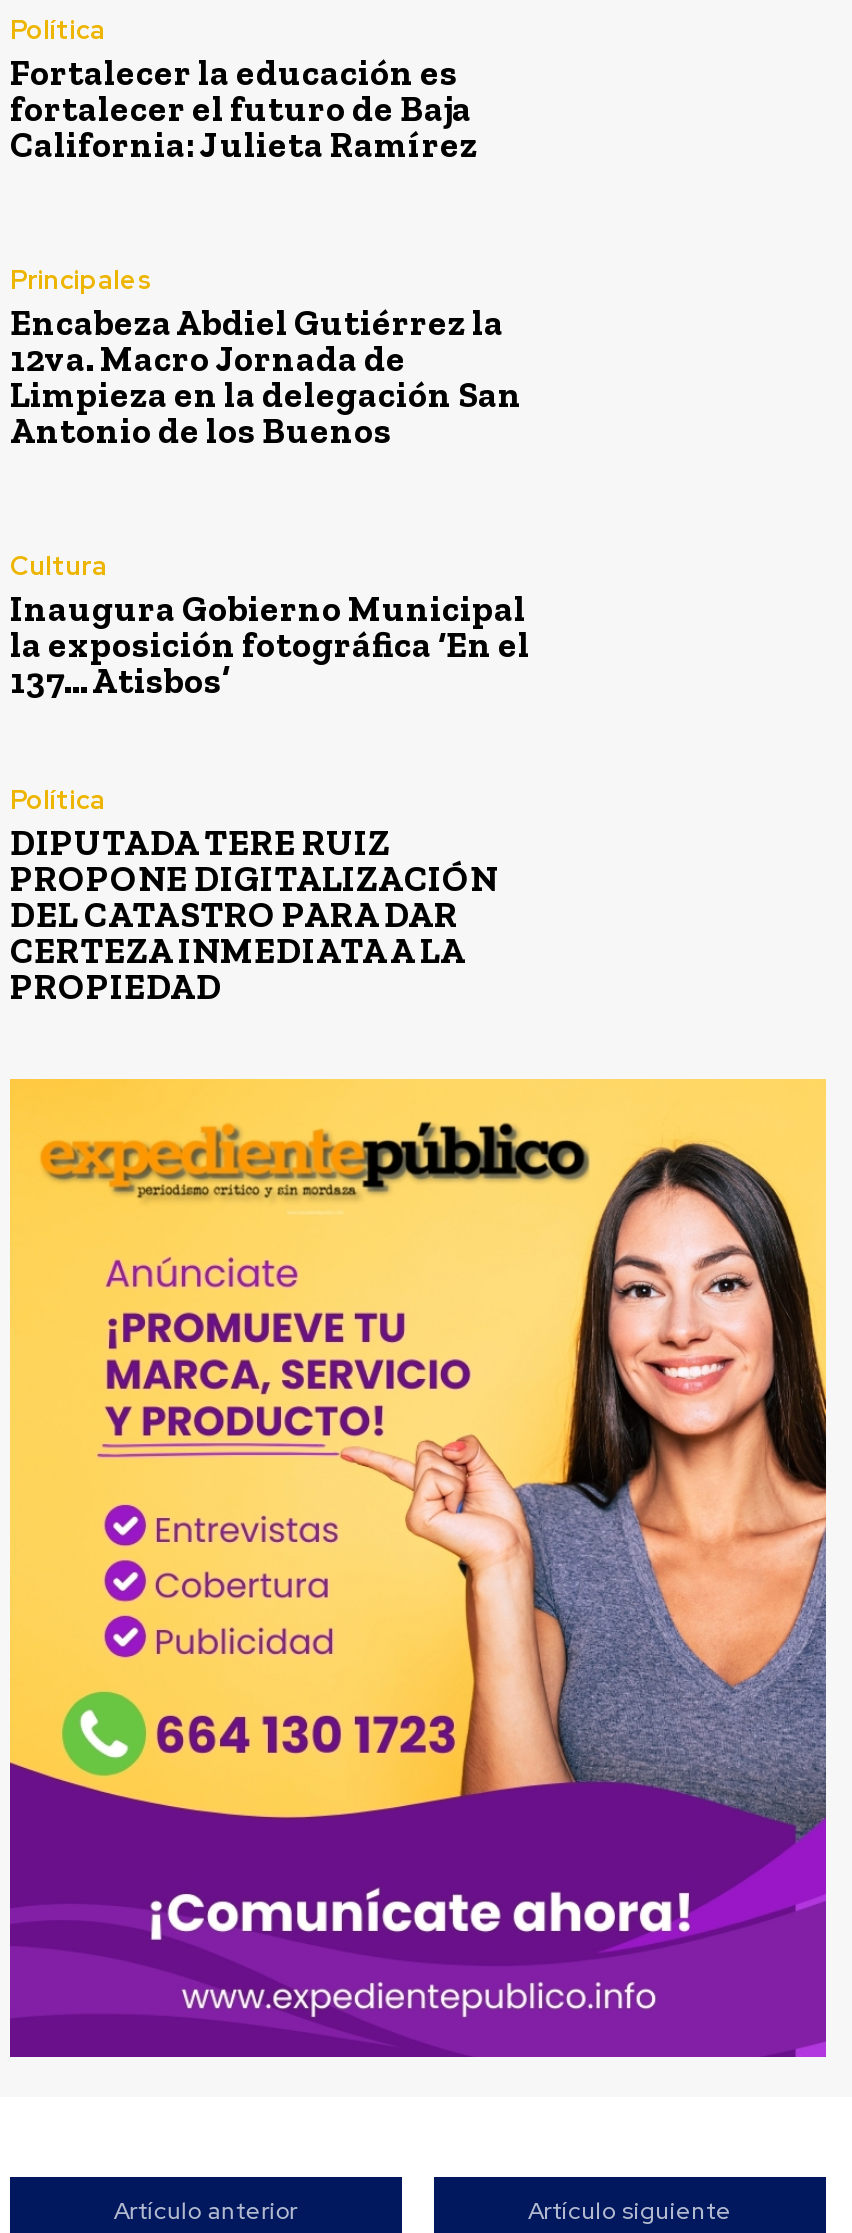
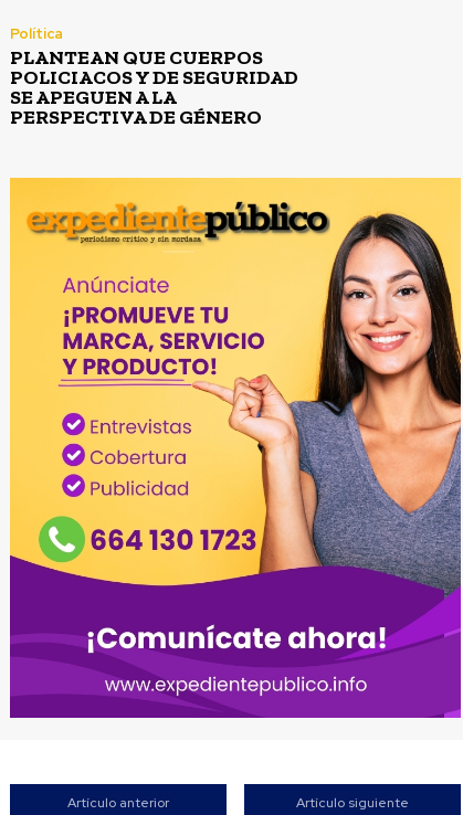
- Fortalecer la educación es
- fortalecer el futuro de Baja
- California: Julieta Ramírez
- Principales
- Encabeza Abdiel Gutiérrez la
- 12va. Macro Jornada de
- Limpieza en la delegación San
- Antonio de los Buenos
- Cultura
- Inaugura Gobierno Municipal
- la exposición fotográfica ‘En el
- 137… Atisbos’
- Política
- DIPUTADA TERE RUIZ
- PROPONE DIGITALIZACIÓN
- DEL CATASTRO PARA DAR
- CERTEZA INMEDIATA A LA
- PROPIEDAD
+ PLANTEAN QUE CUERPOS
+ POLICIACOS Y DE SEGURIDAD
+ SE APEGUEN A LA
+ PERSPECTIVA DE GÉNERO
